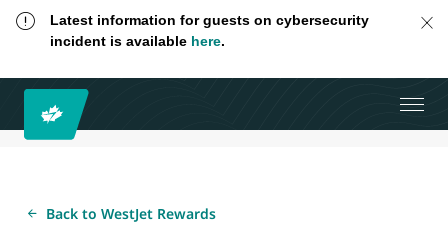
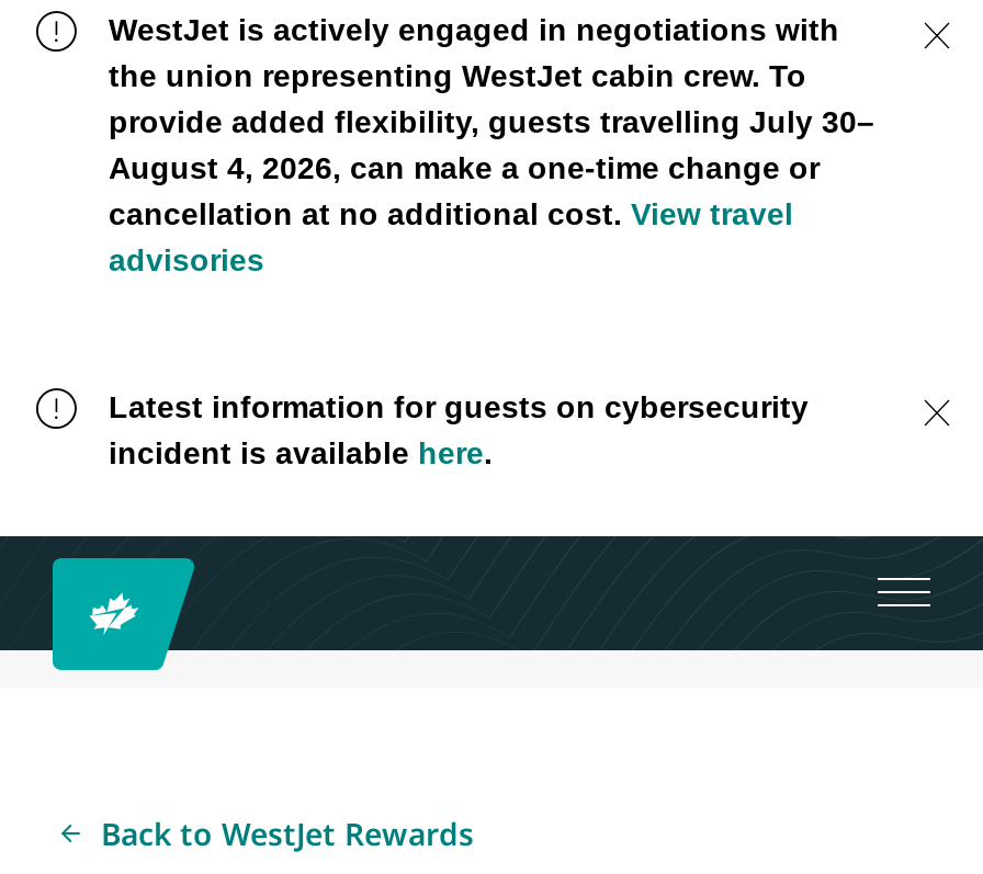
+ WestJet is actively engaged in negotiations with
+ the union representing WestJet cabin crew. To
+ provide added flexibility, guests travelling July 30–
+ August 4, 2026, can make a one-time change or
+ cancellation at no additional cost. View travel
+ advisories
